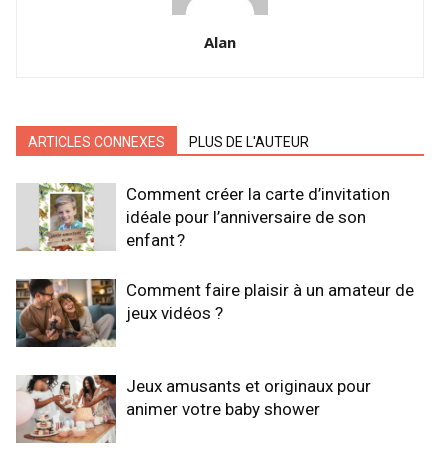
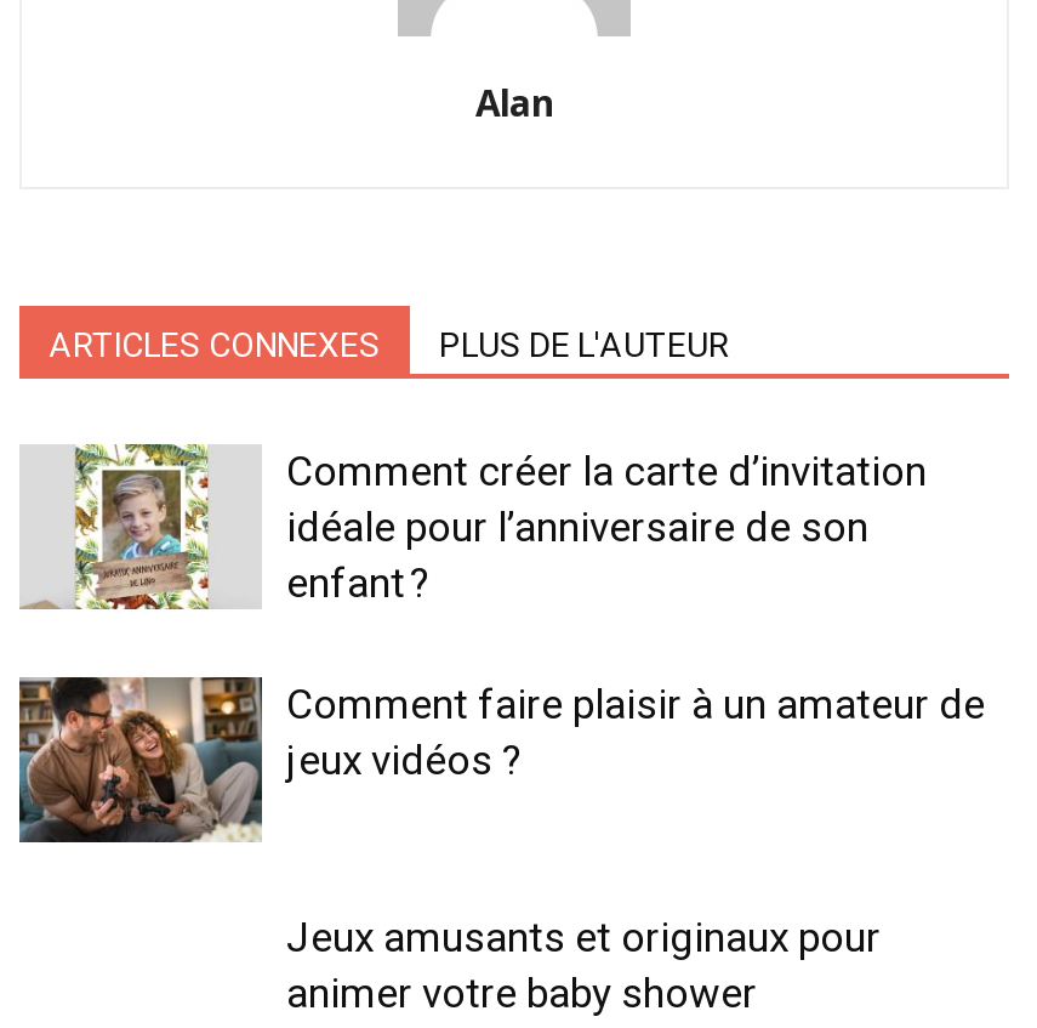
- [image]
